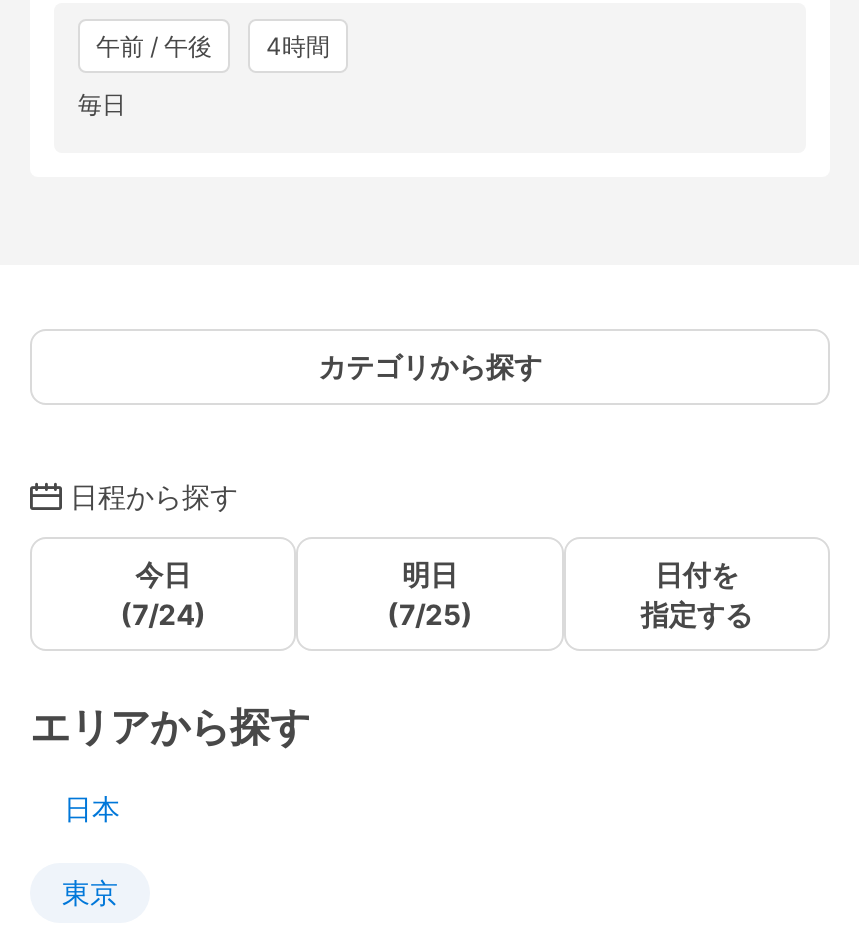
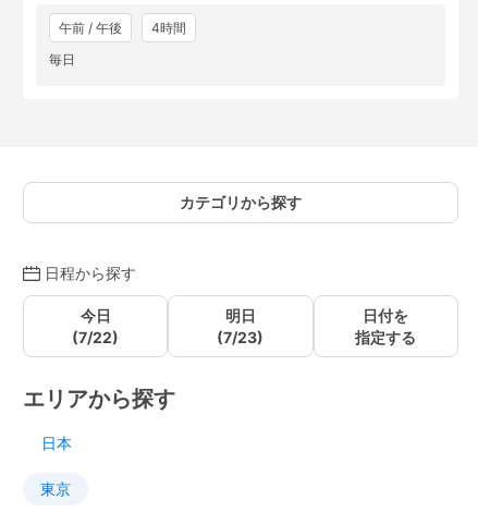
- (7/24)
+ (7/22)

- (7/25)
+ (7/23)
